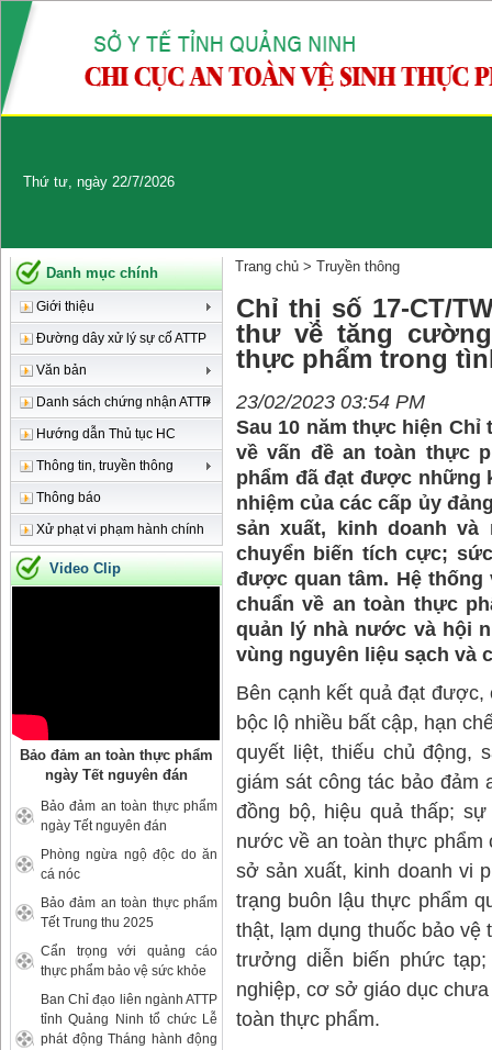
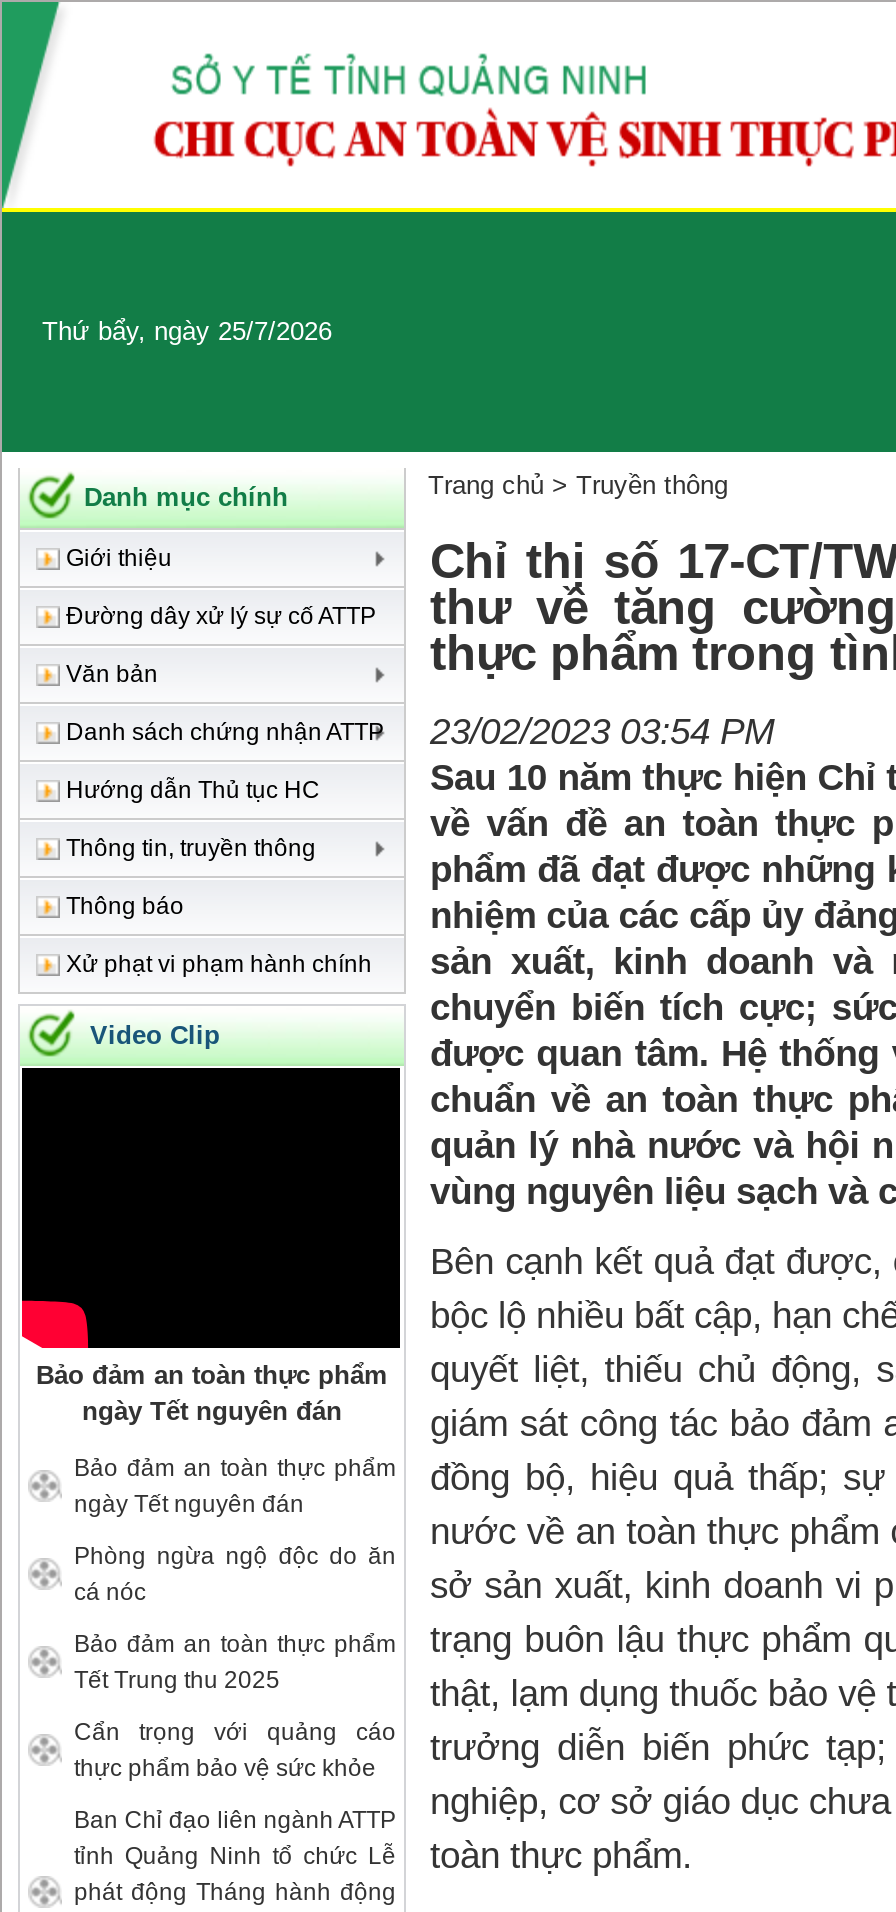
- Thứ tư, ngày 22/7/2026
+ Thứ bẩy, ngày 25/7/2026
